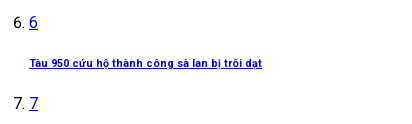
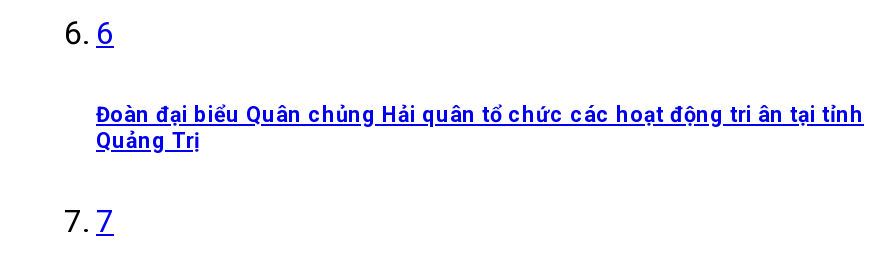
- Tàu 950 cứu hộ thành công sà lan bị trôi dạt
+ Đoàn đại biểu Quân chủng Hải quân tổ chức các hoạt động tri ân tại tỉnh
+ Quảng Trị
